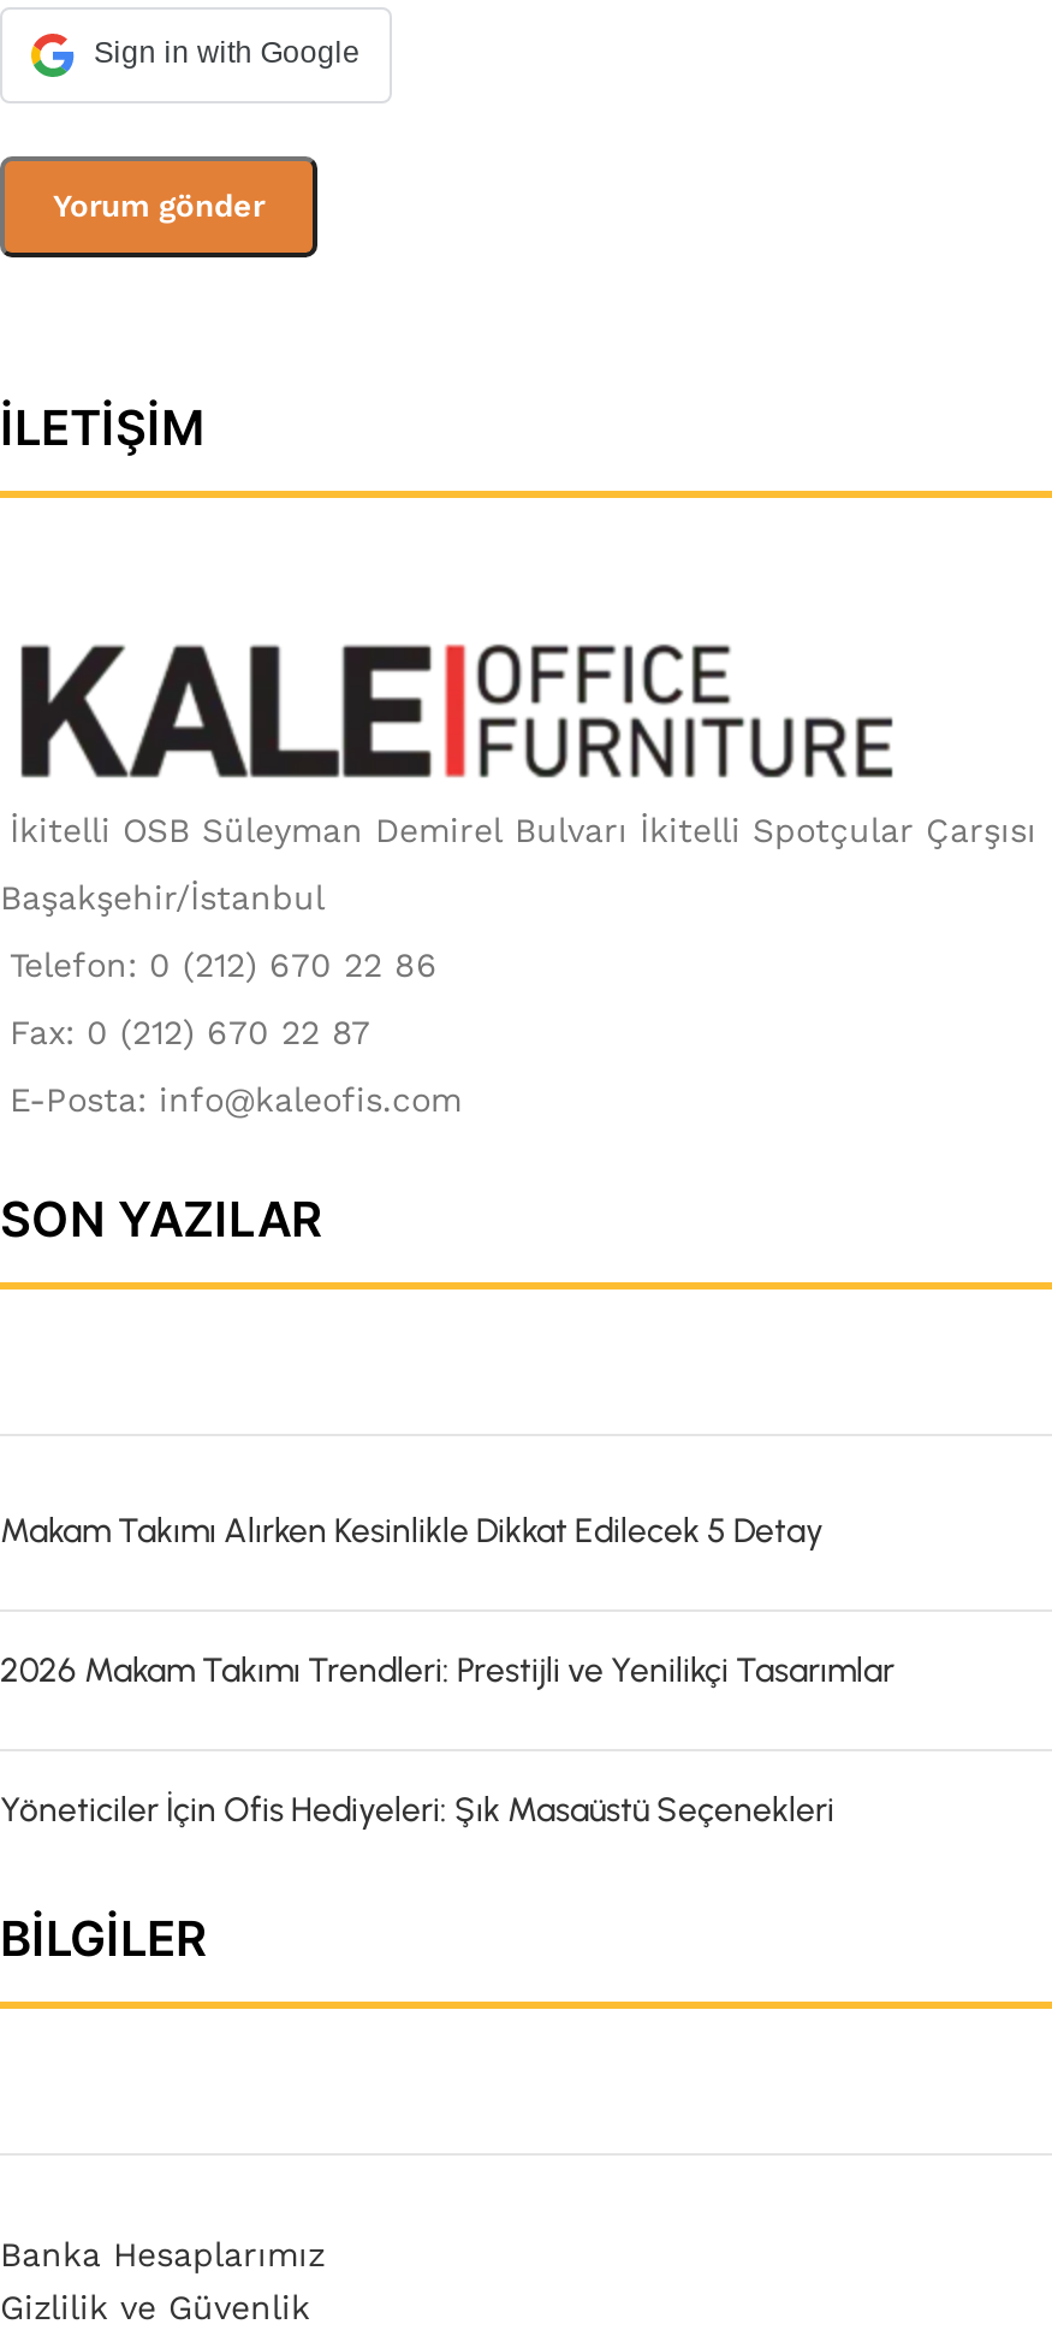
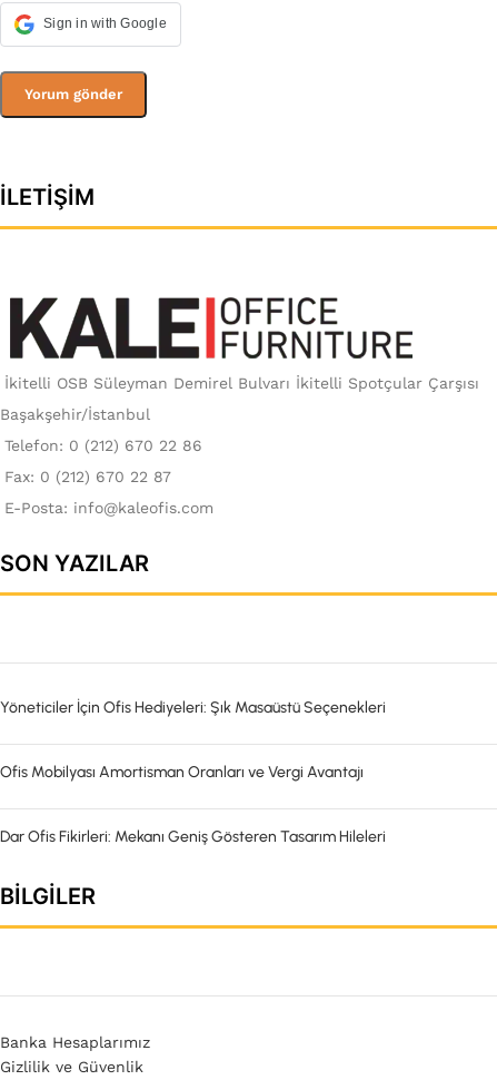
- Makam Takımı Alırken Kesinlikle Dikkat Edilecek 5 Detay
- 2026 Makam Takımı Trendleri: Prestijli ve Yenilikçi Tasarımlar

moved up: Yöneticiler İçin Ofis Hediyeleri: Şık Masaüstü Seçenekleri

+ Ofis Mobilyası Amortisman Oranları ve Vergi Avantajı
+ Dar Ofis Fikirleri: Mekanı Geniş Gösteren Tasarım Hileleri
